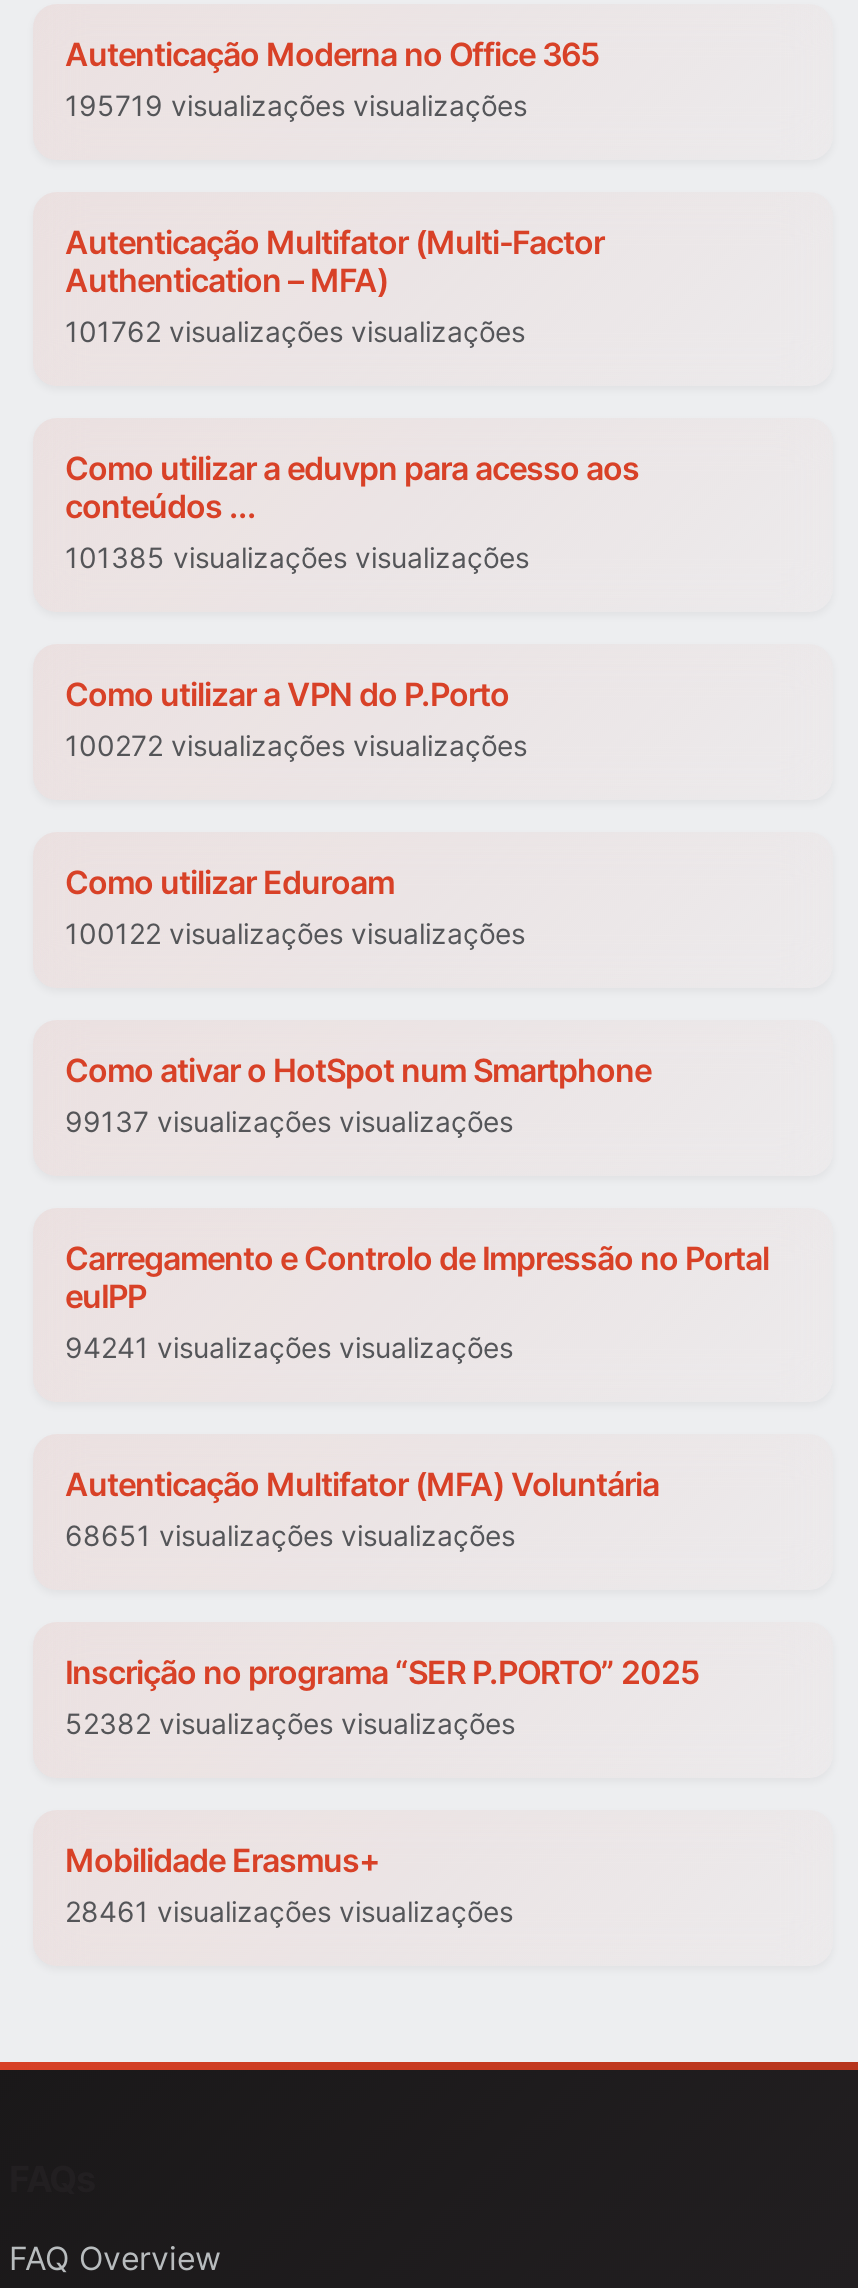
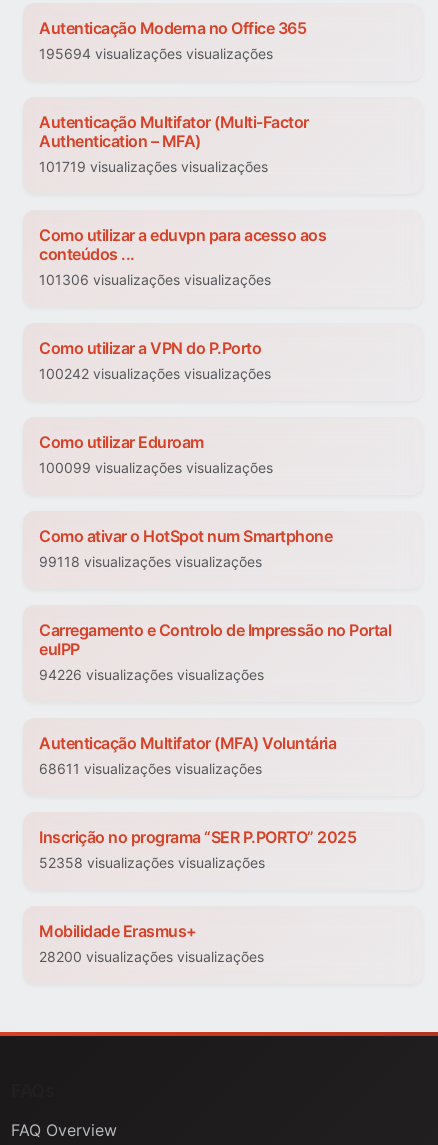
- 195719 visualizações visualizações
+ 195694 visualizações visualizações

- 101762 visualizações visualizações
+ 101719 visualizações visualizações

- 101385 visualizações visualizações
+ 101306 visualizações visualizações

- 100272 visualizações visualizações
+ 100242 visualizações visualizações

- 100122 visualizações visualizações
+ 100099 visualizações visualizações

- 99137 visualizações visualizações
+ 99118 visualizações visualizações

- 94241 visualizações visualizações
+ 94226 visualizações visualizações

- 68651 visualizações visualizações
+ 68611 visualizações visualizações

- 52382 visualizações visualizações
+ 52358 visualizações visualizações

- 28461 visualizações visualizações
+ 28200 visualizações visualizações
